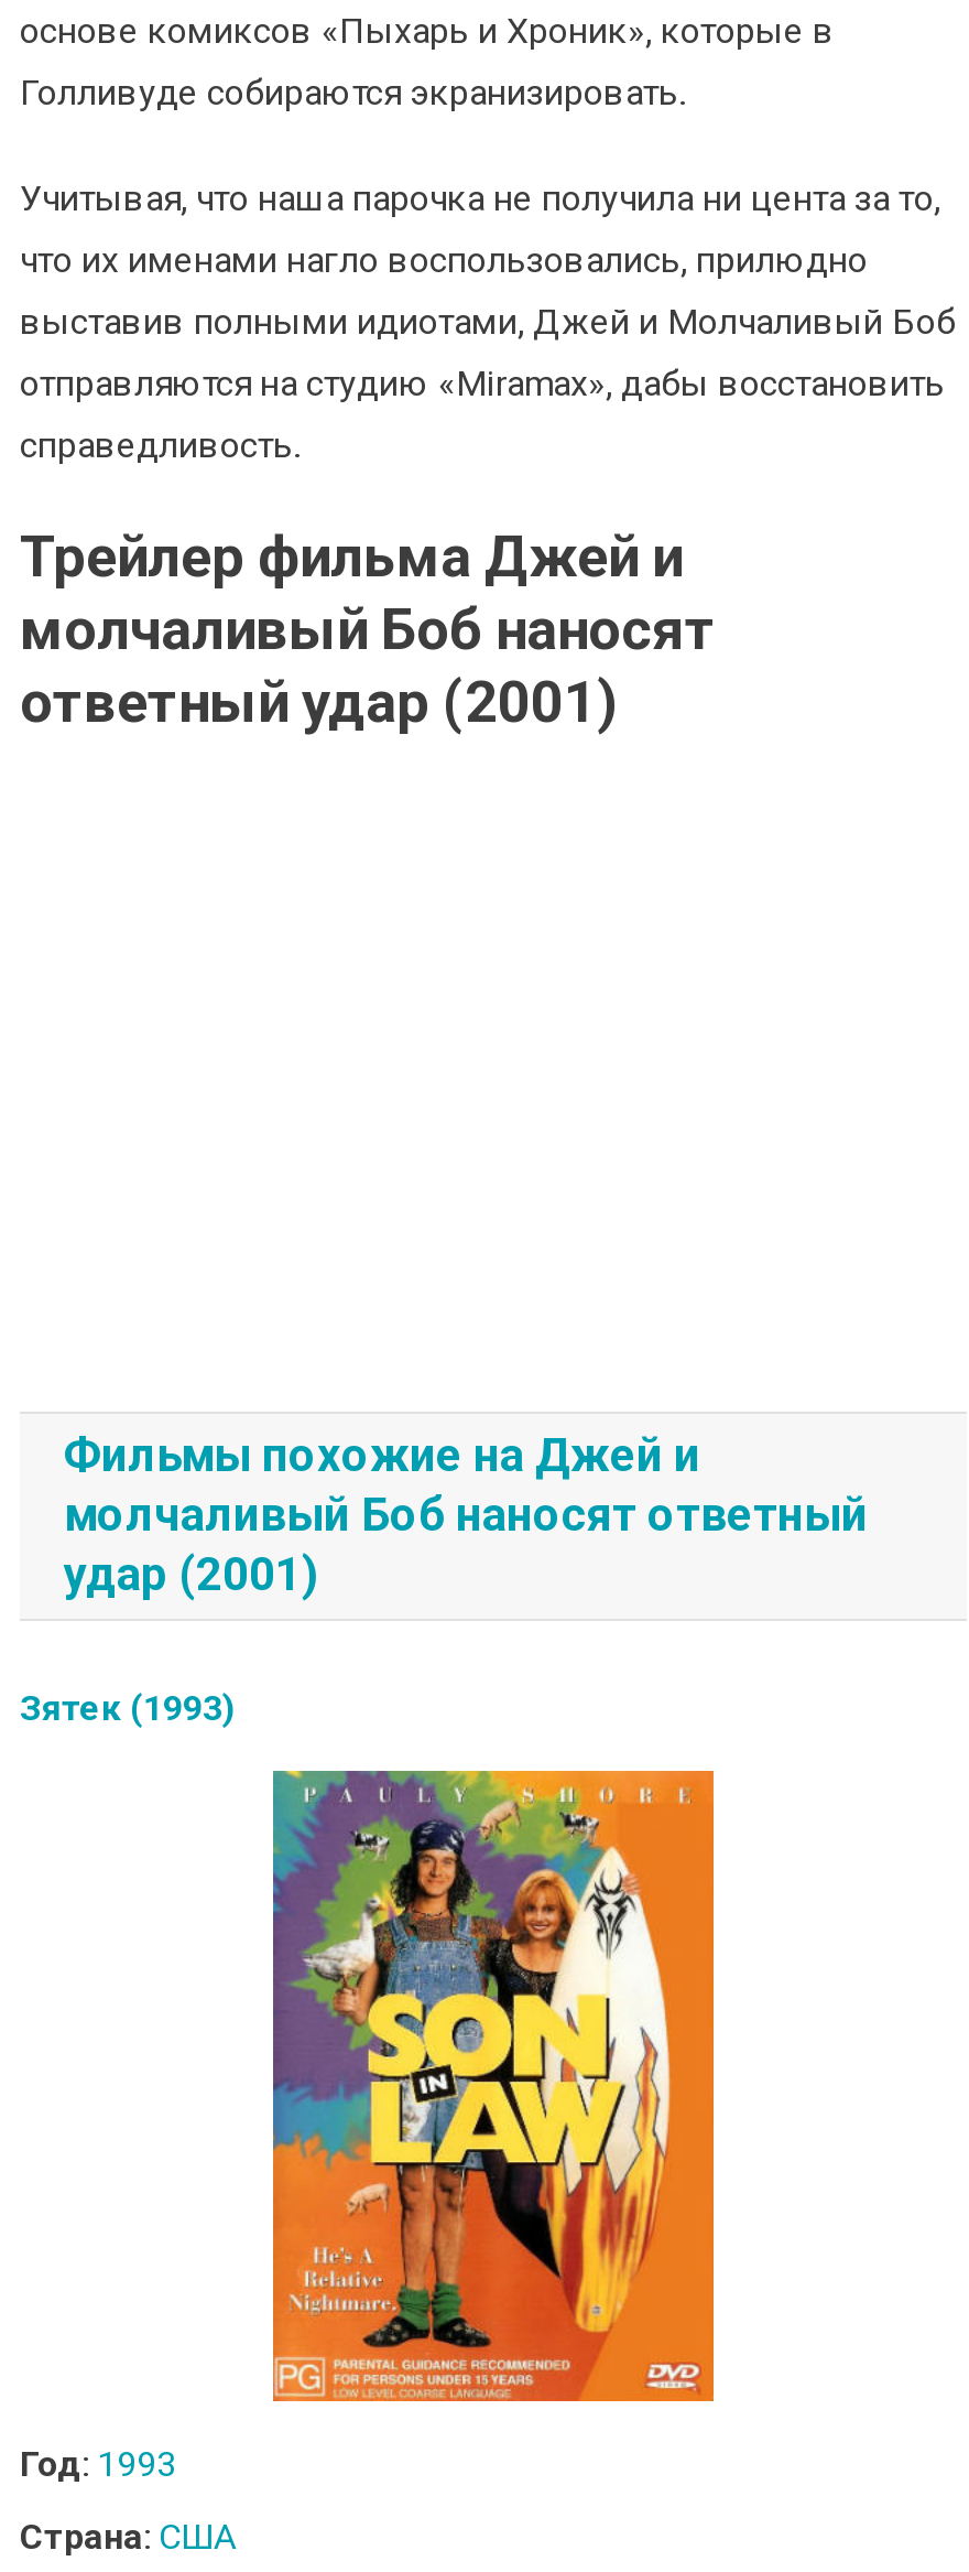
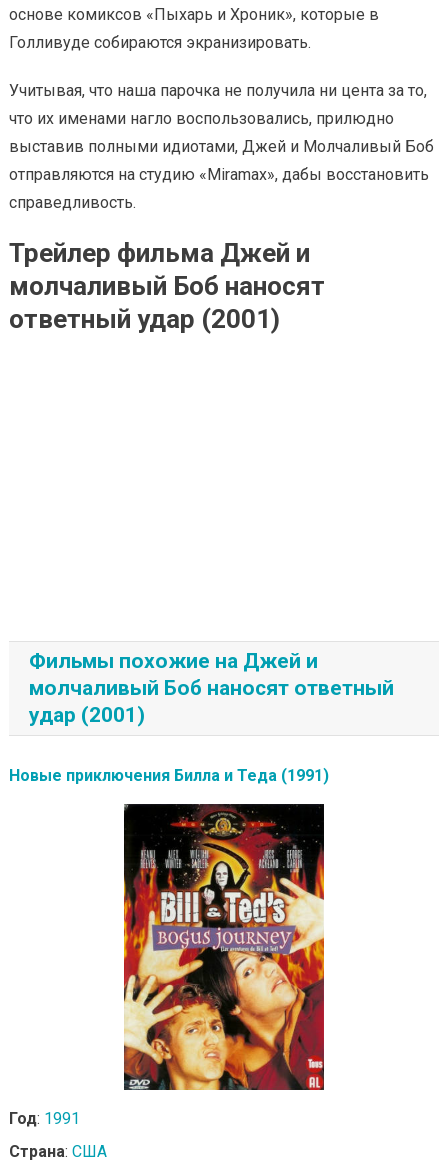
- Зятек (1993)
+ Новые приключения Билла и Теда (1991)

- [image]
+ [image]

- Год: 1993
+ Год: 1991
